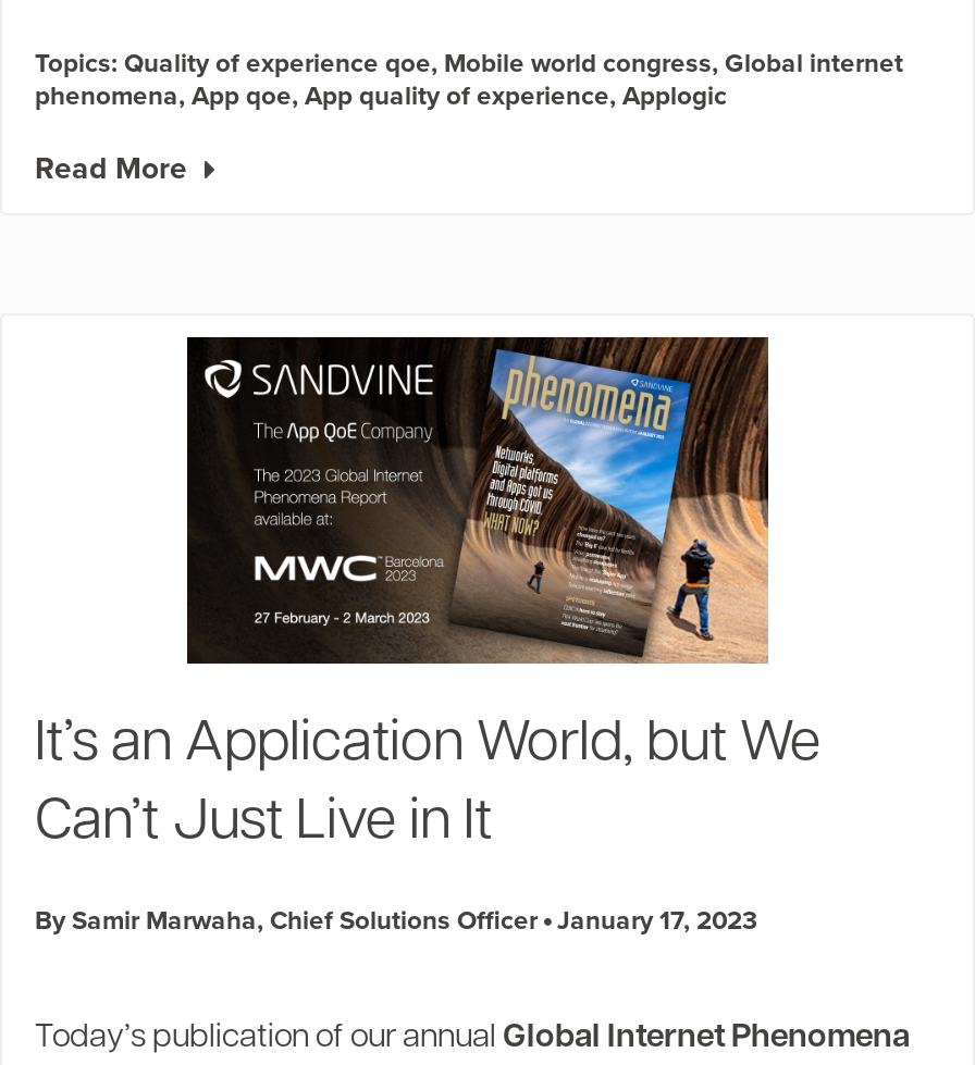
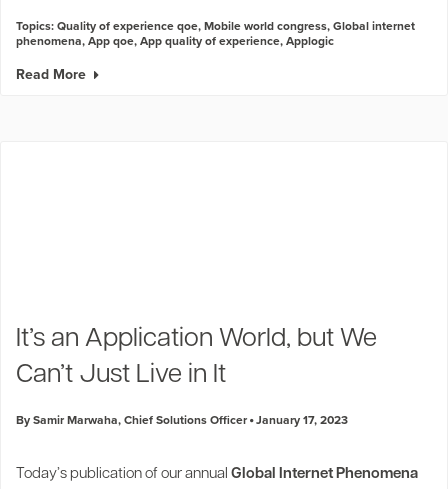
- [image]
